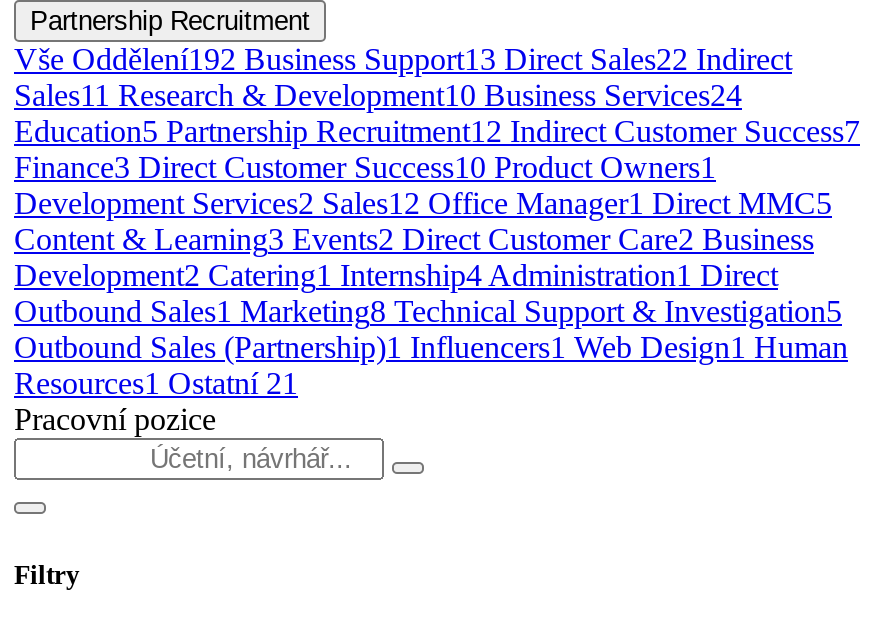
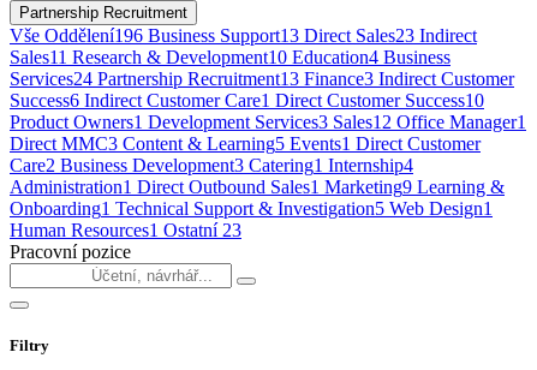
- Vše Oddělení192 Business Support13 Direct Sales22 Indirect
- Sales11 Research & Development10 Business Services24
- Education5 Partnership Recruitment12 Indirect Customer Success7
- Finance3 Direct Customer Success10 Product Owners1
- Development Services2 Sales12 Office Manager1 Direct MMC5
- Content & Learning3 Events2 Direct Customer Care2 Business
- Development2 Catering1 Internship4 Administration1 Direct
- Outbound Sales1 Marketing8 Technical Support & Investigation5
- Outbound Sales (Partnership)1 Influencers1 Web Design1 Human
- Resources1 Ostatní 21
+ Vše Oddělení196 Business Support13 Direct Sales23 Indirect
+ Sales11 Research & Development10 Education4 Business
+ Services24 Partnership Recruitment13 Finance3 Indirect Customer
+ Success6 Indirect Customer Care1 Direct Customer Success10
+ Product Owners1 Development Services3 Sales12 Office Manager1
+ Direct MMC3 Content & Learning5 Events1 Direct Customer
+ Care2 Business Development3 Catering1 Internship4
+ Administration1 Direct Outbound Sales1 Marketing9 Learning &
+ Onboarding1 Technical Support & Investigation5 Web Design1
+ Human Resources1 Ostatní 23
